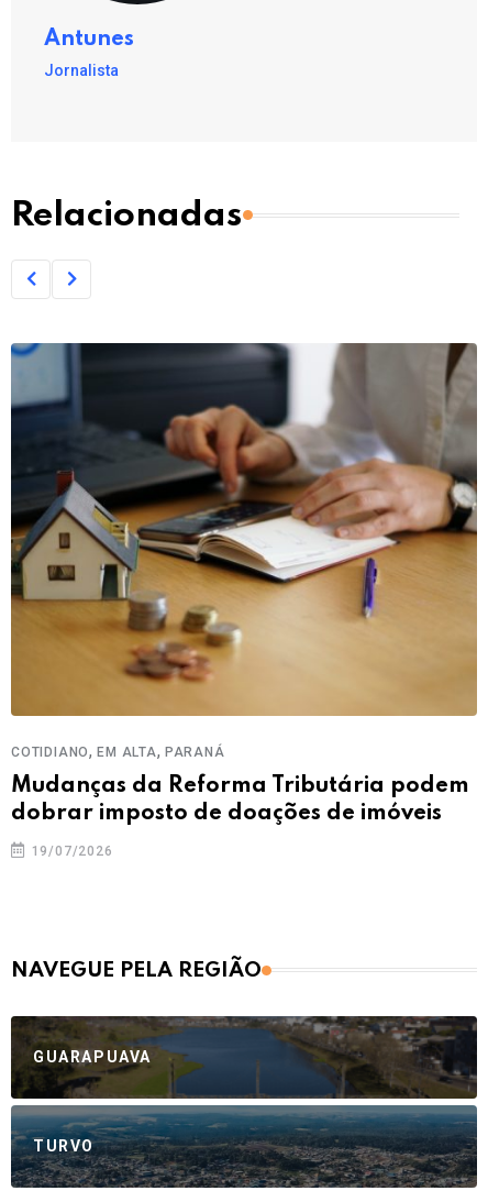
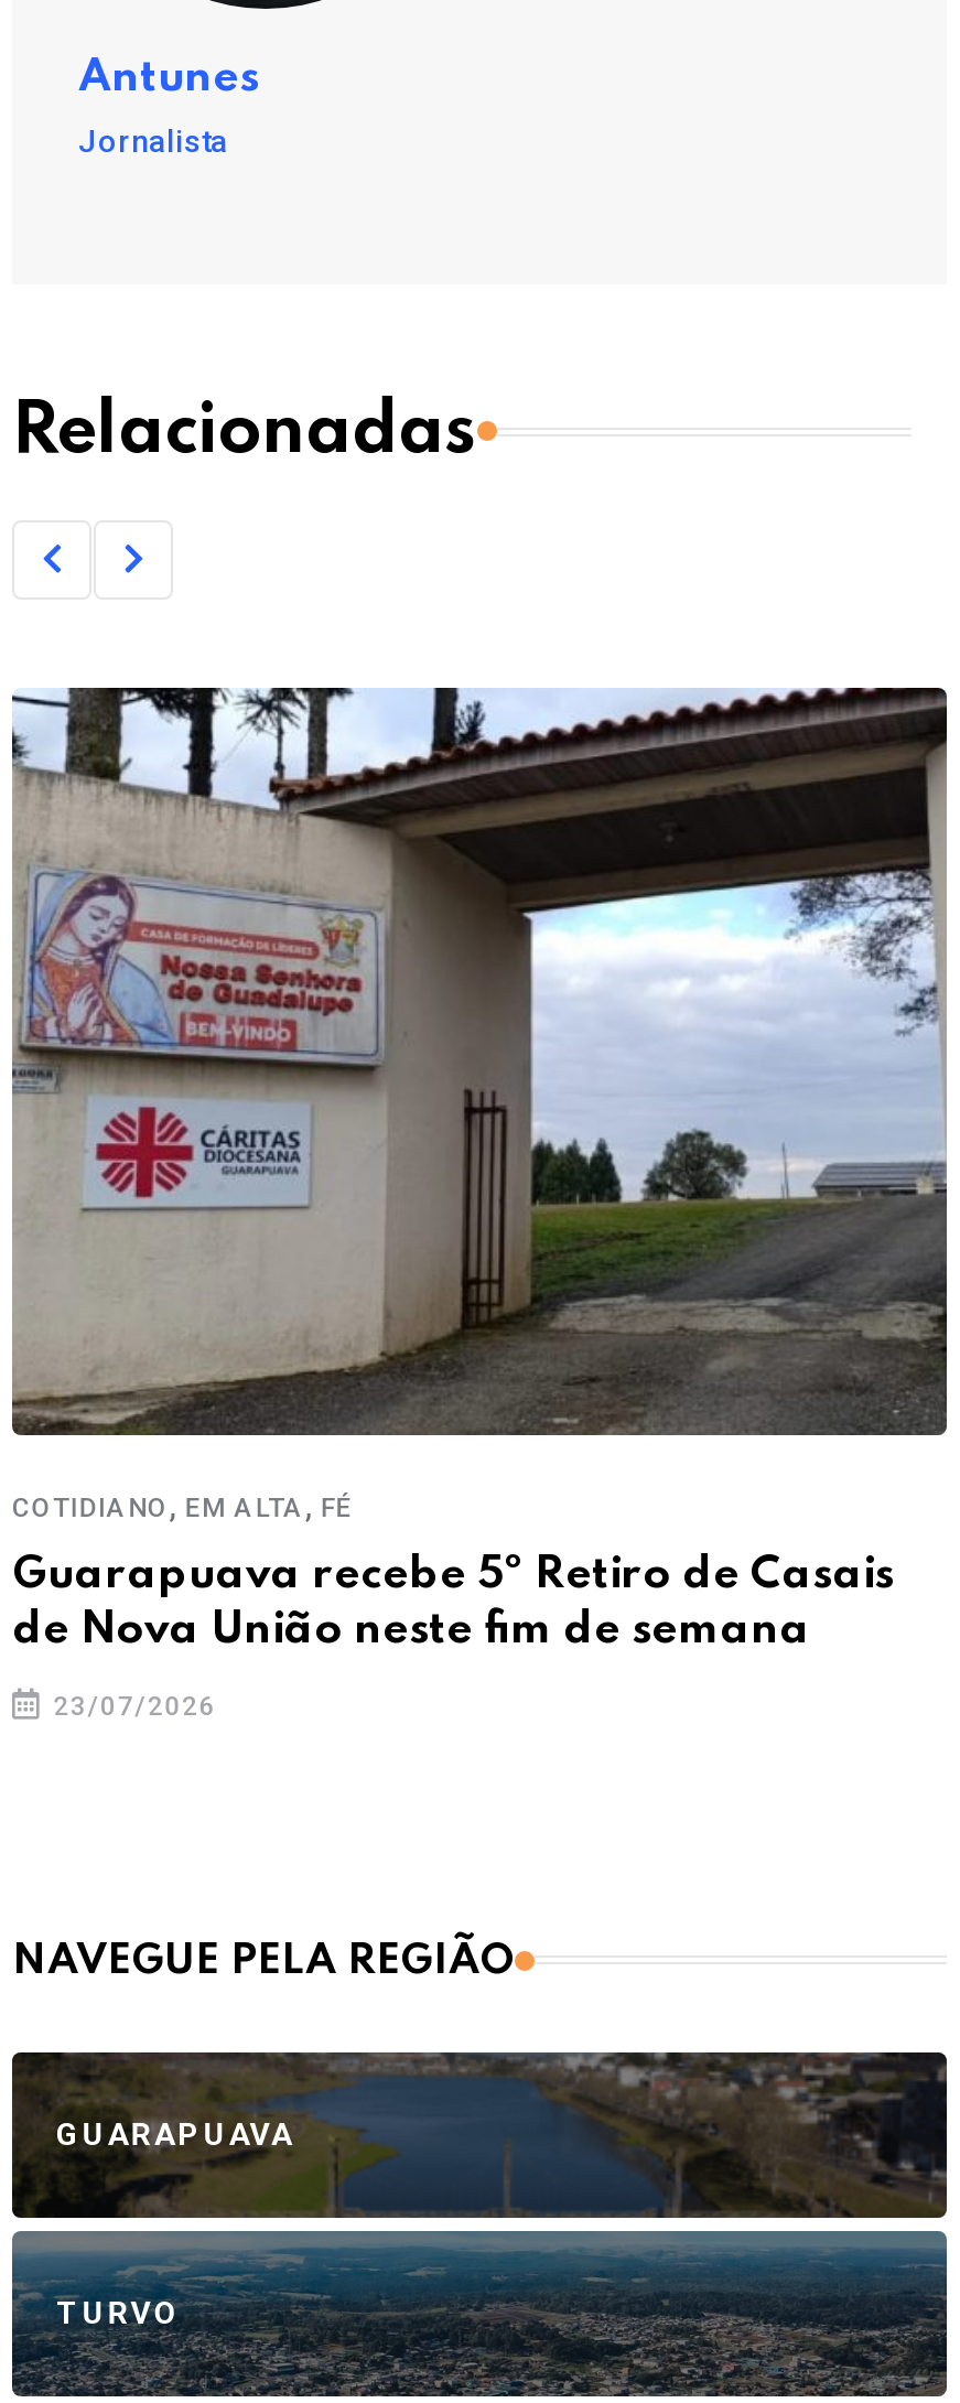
- [image]
- COTIDIANO, EM ALTA, PARANÁ
+ [image]
+ COTIDIANO, EM ALTA, FÉ

- Mudanças da Reforma Tributária podem
- dobrar imposto de doações de imóveis
+ Guarapuava recebe 5º Retiro de Casais
+ de Nova União neste fim de semana

- 19/07/2026
+ 23/07/2026
